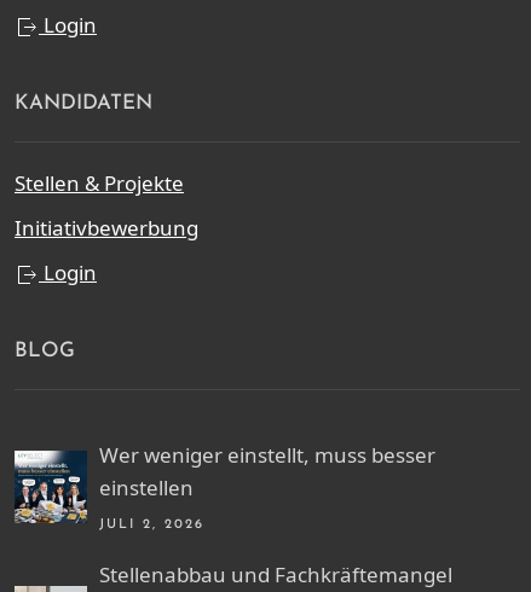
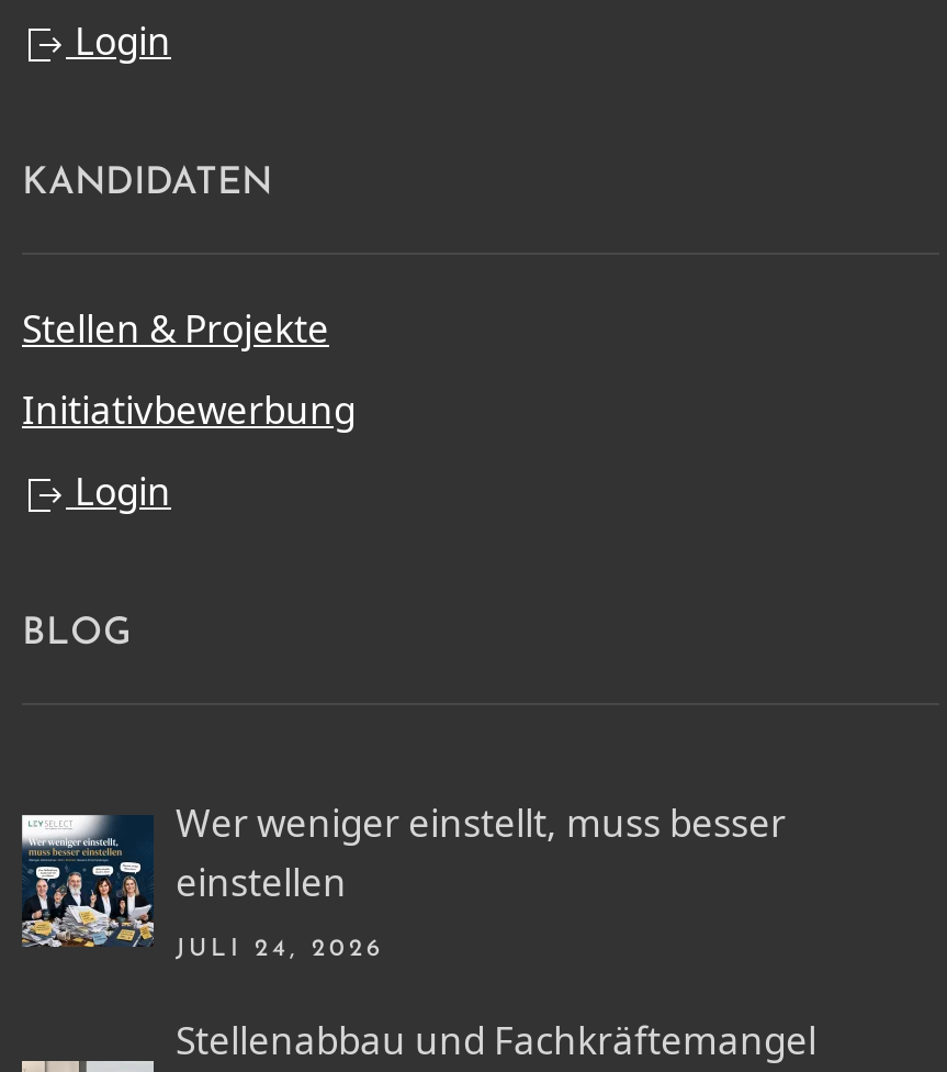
- JULI 2, 2026
+ JULI 24, 2026
